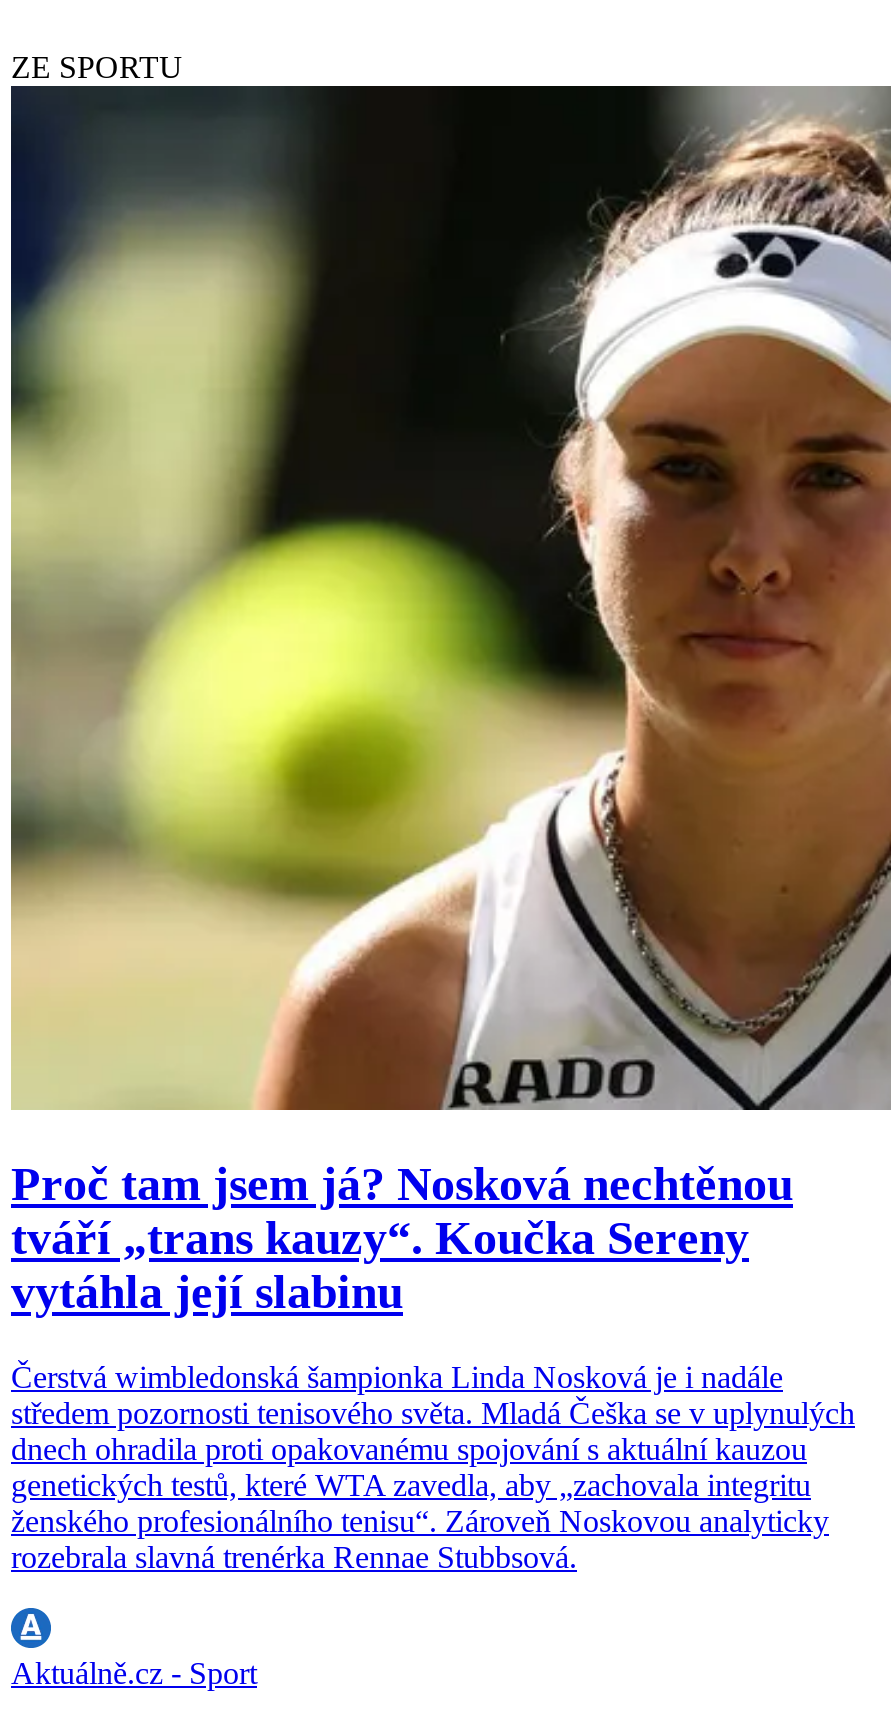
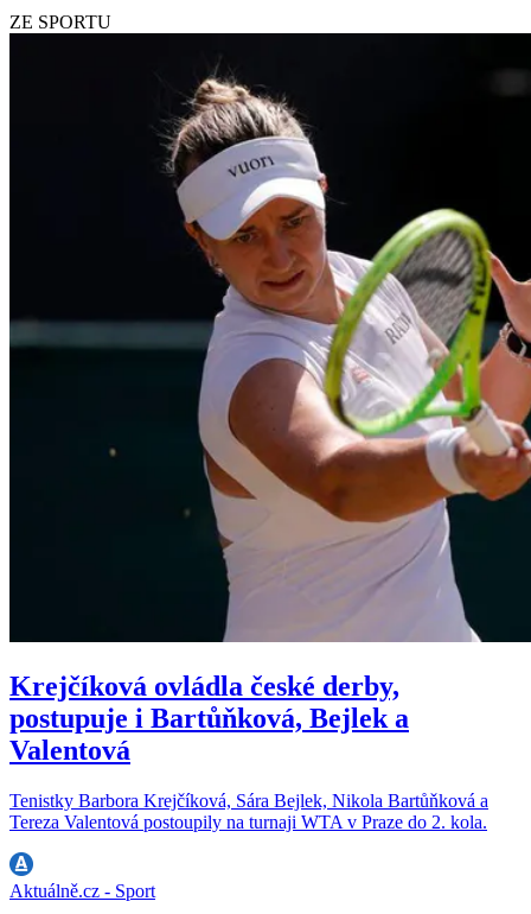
- [image]
- Proč tam jsem já? Nosková nechtěnou
- tváří „trans kauzy“. Koučka Sereny
- vytáhla její slabinu
+ [image]
+ Krejčíková ovládla české derby,
+ postupuje i Bartůňková, Bejlek a
+ Valentová

- Čerstvá wimbledonská šampionka Linda Nosková je i nadále
- středem pozornosti tenisového světa. Mladá Češka se v uplynulých
- dnech ohradila proti opakovanému spojování s aktuální kauzou
- genetických testů, které WTA zavedla, aby „zachovala integritu
- ženského profesionálního tenisu“. Zároveň Noskovou analyticky
- rozebrala slavná trenérka Rennae Stubbsová.
+ Tenistky Barbora Krejčíková, Sára Bejlek, Nikola Bartůňková a
+ Tereza Valentová postoupily na turnaji WTA v Praze do 2. kola.
